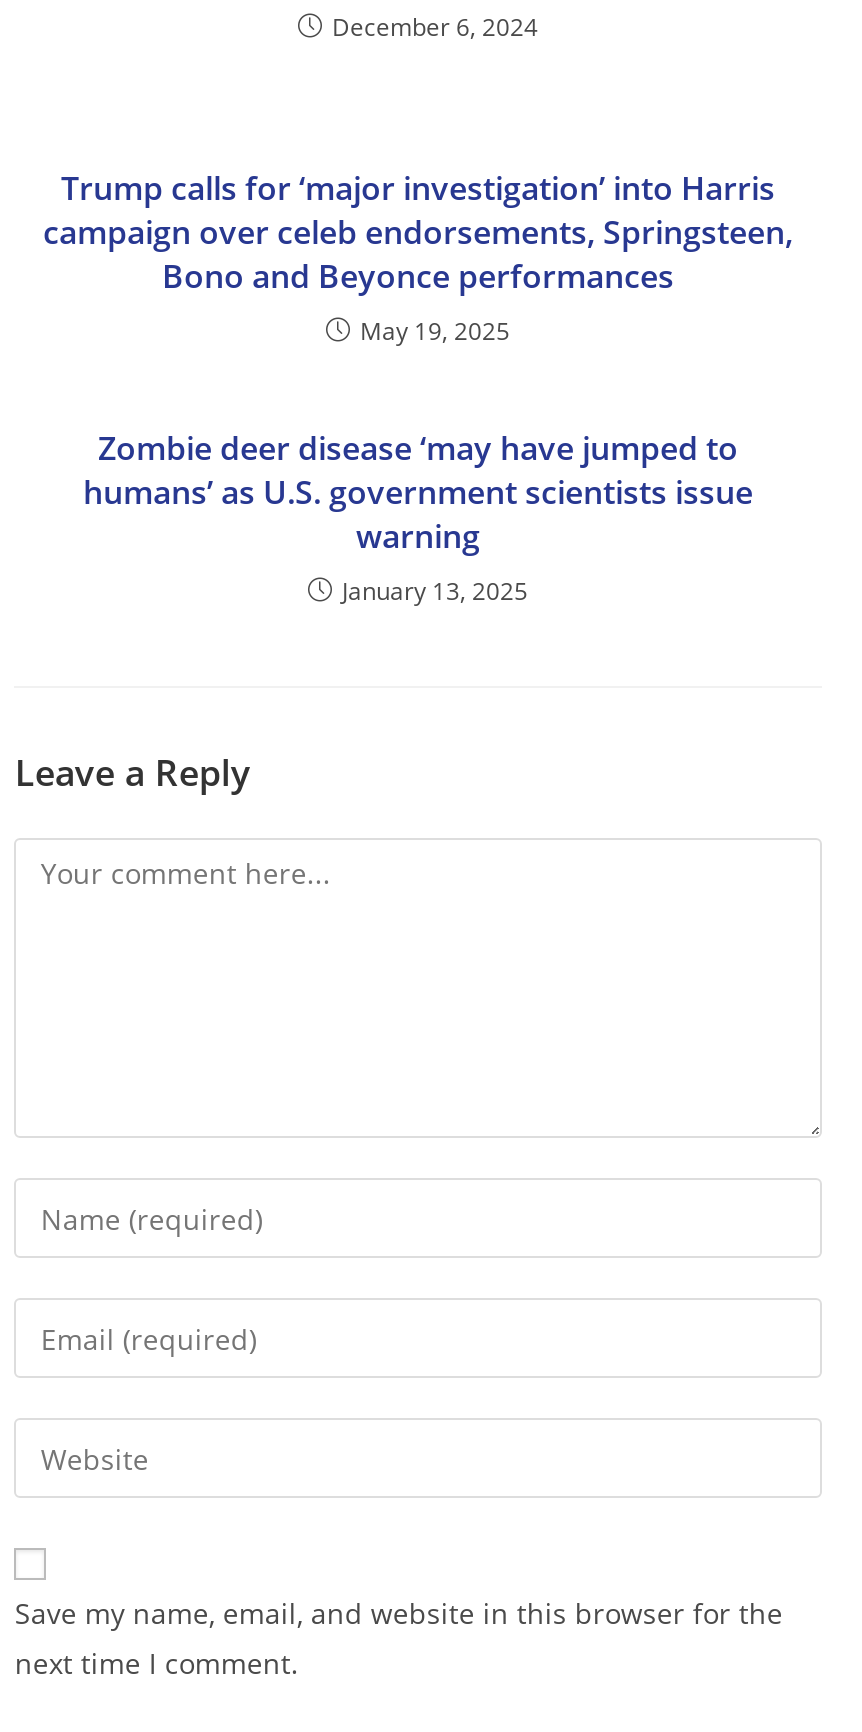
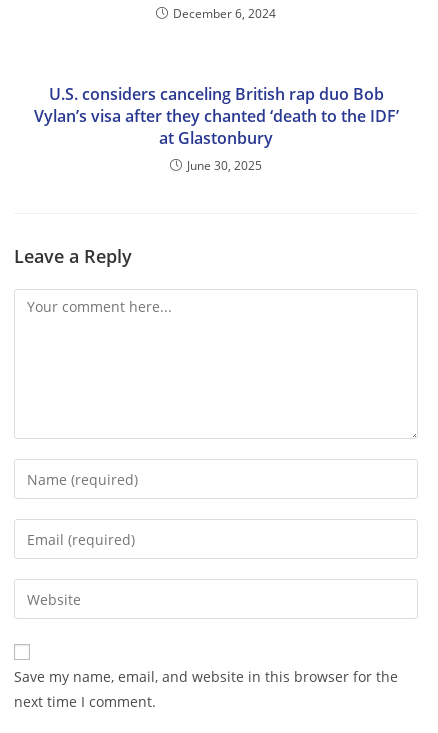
- Trump calls for ‘major investigation’ into Harris
- campaign over celeb endorsements, Springsteen,
- Bono and Beyonce performances
- May 19, 2025
- Zombie deer disease ‘may have jumped to
- humans’ as U.S. government scientists issue
- warning
- January 13, 2025
+ U.S. considers canceling British rap duo Bob
+ Vylan’s visa after they chanted ‘death to the IDF’
+ at Glastonbury
+ June 30, 2025
